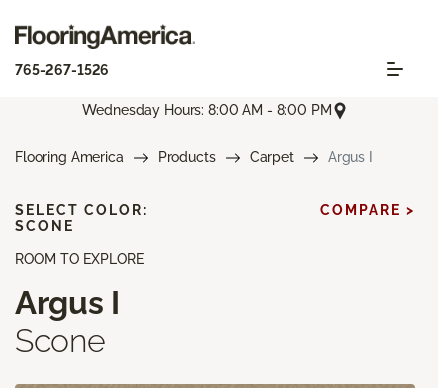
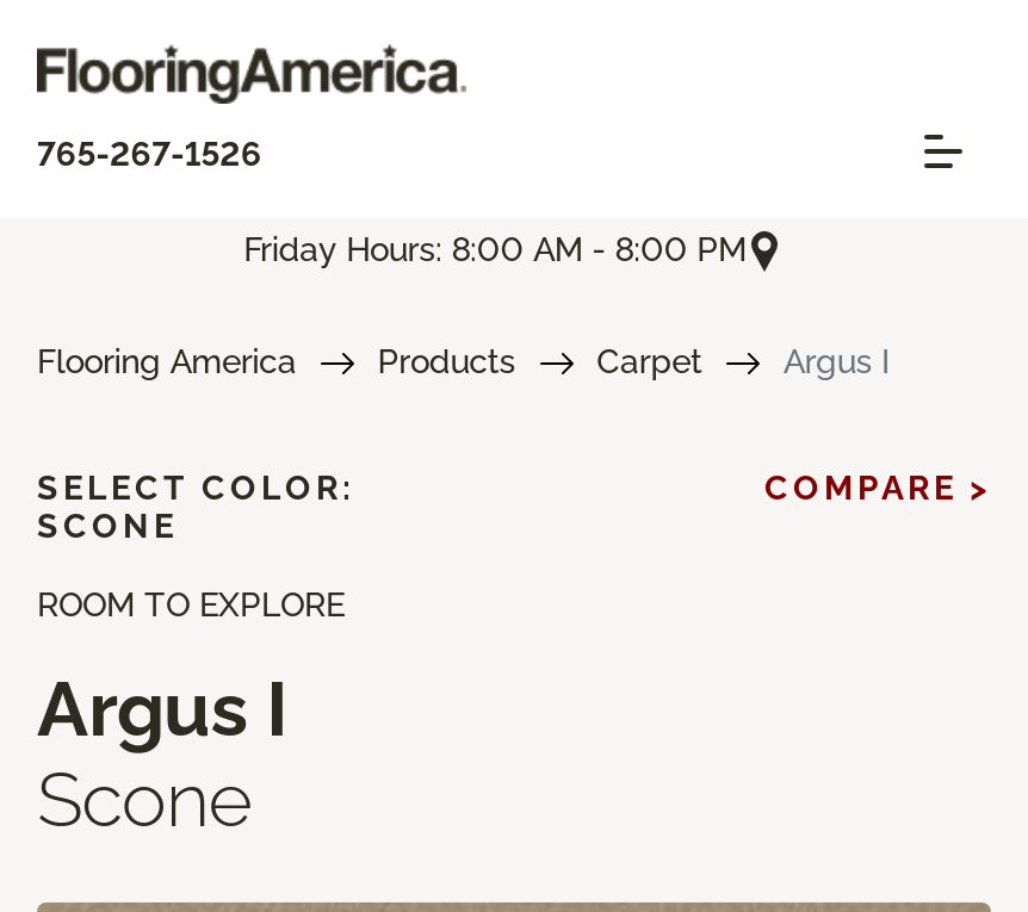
- Wednesday Hours: 8:00 AM - 8:00 PM
+ Friday Hours: 8:00 AM - 8:00 PM
